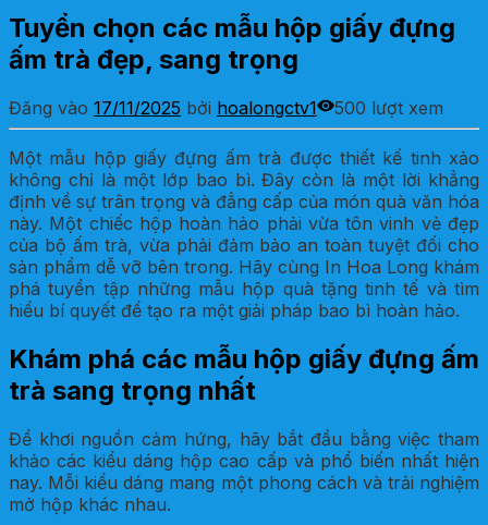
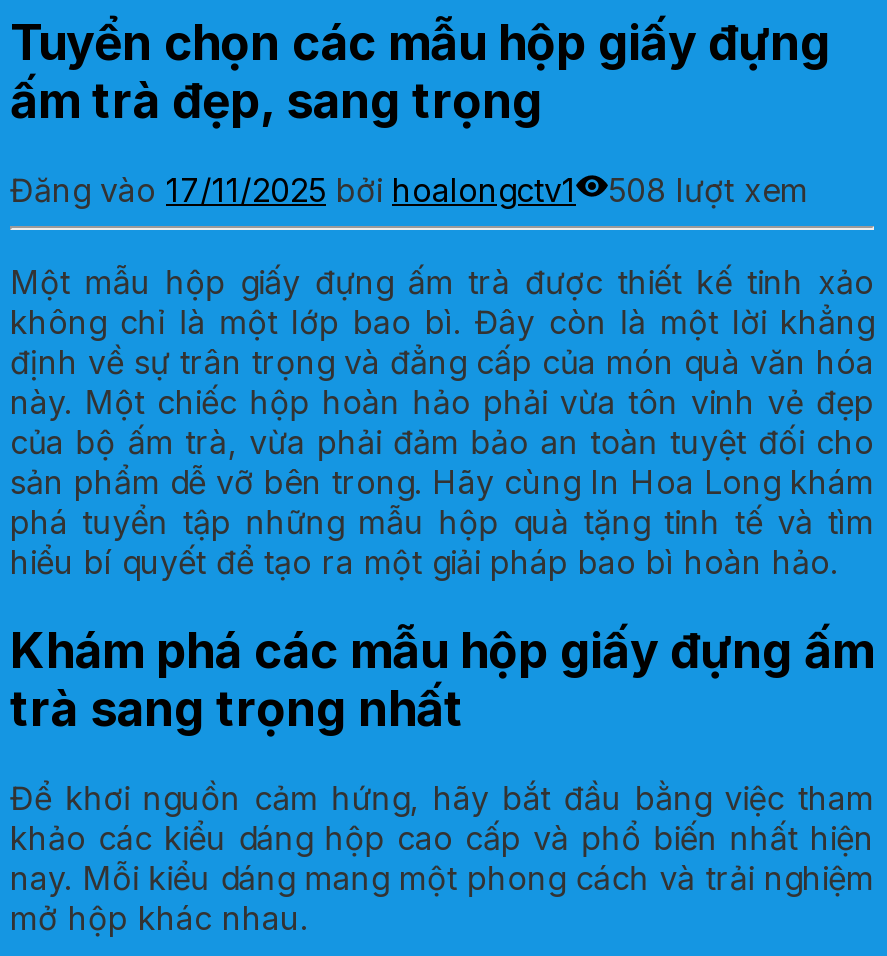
- Đăng vào 17/11/2025 bởi hoalongctv1 500 lượt xem
+ Đăng vào 17/11/2025 bởi hoalongctv1 508 lượt xem
